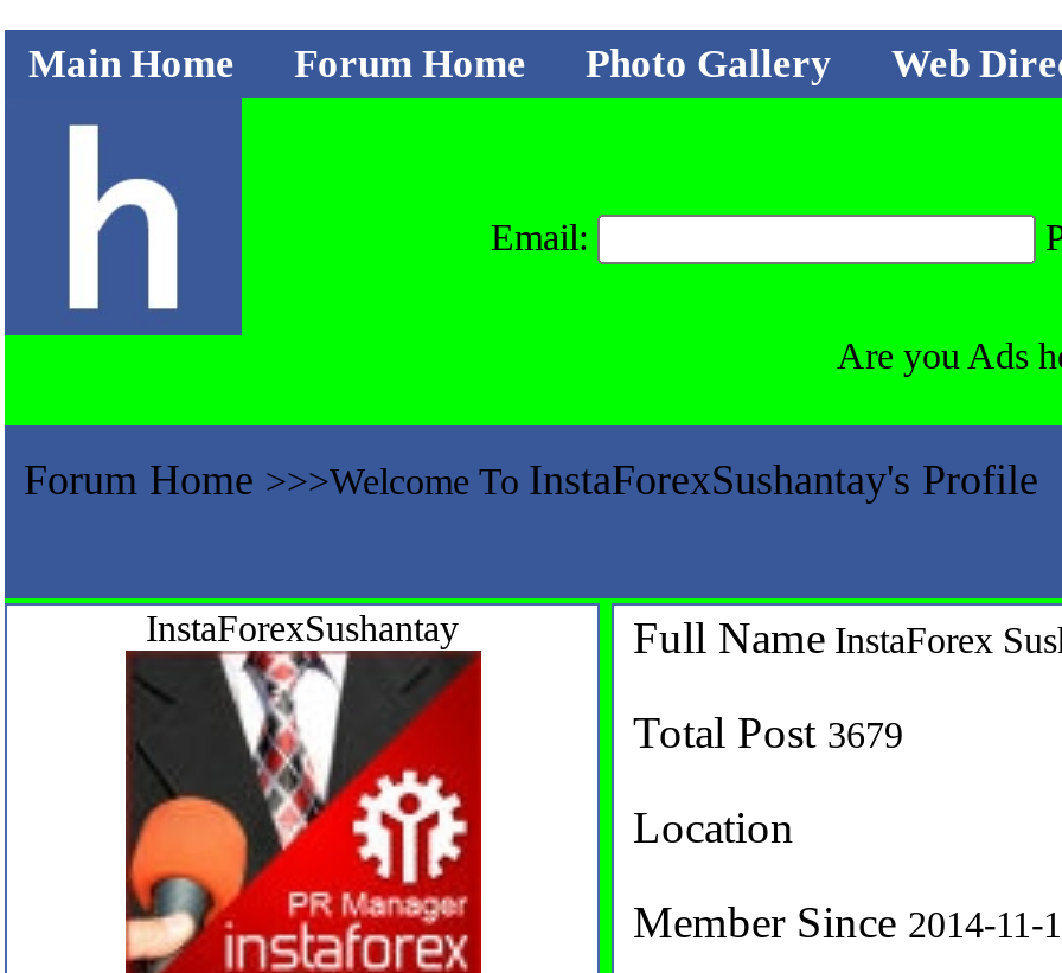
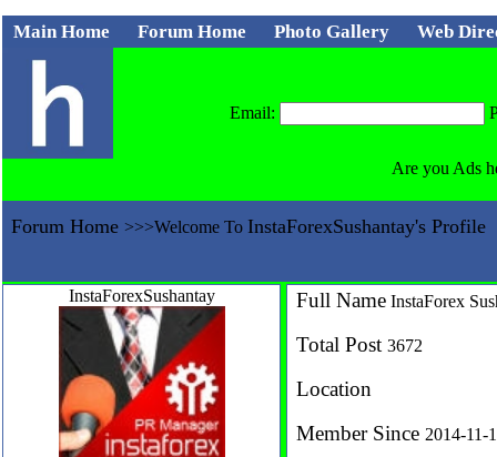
- Total Post 3679
+ Total Post 3672
